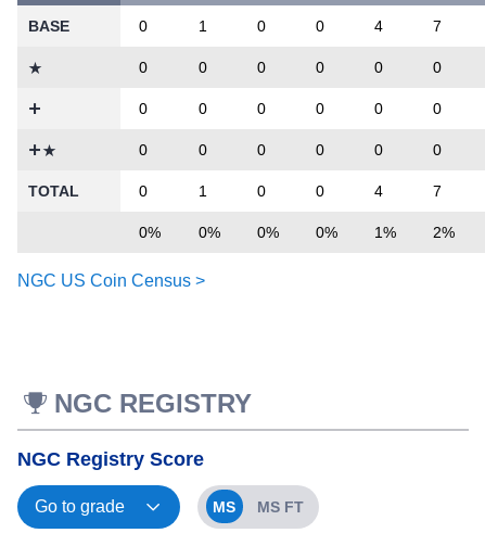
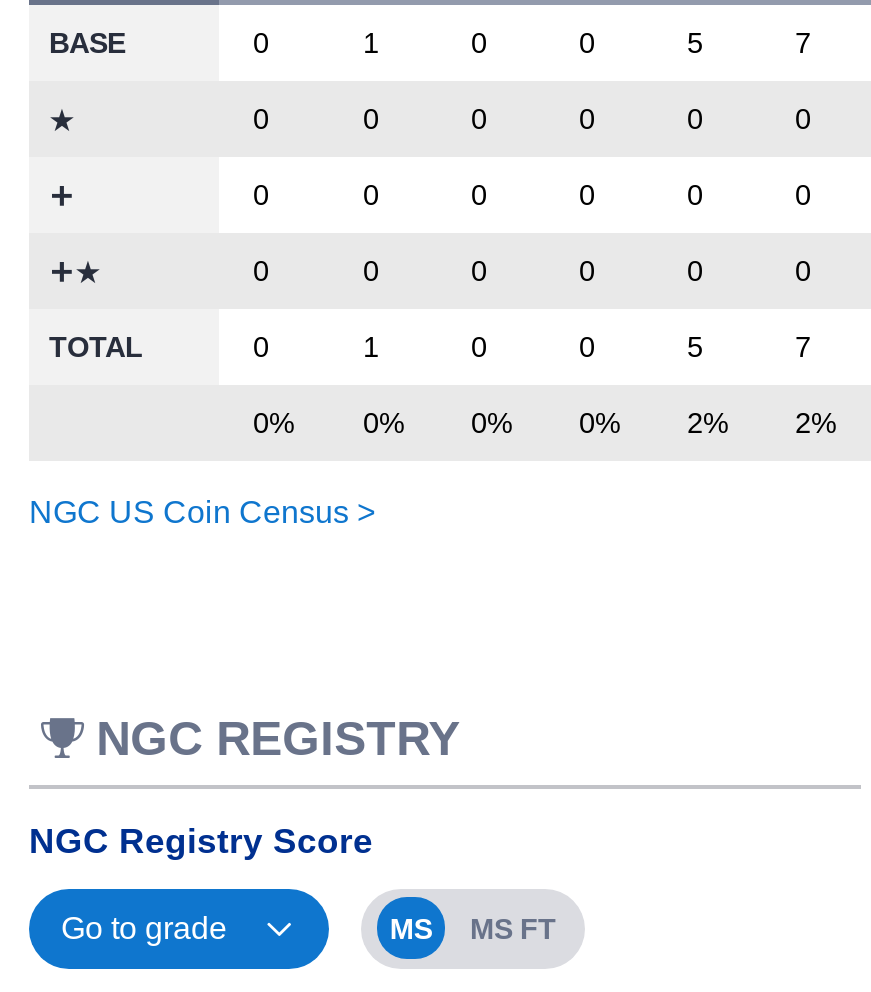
- 4
+ 5

- 4
+ 5

- 1%
+ 2%
